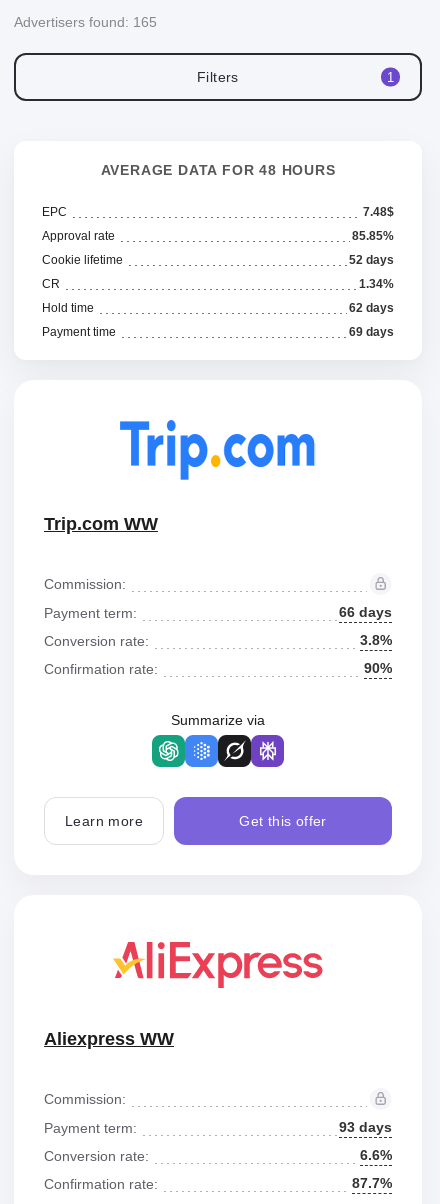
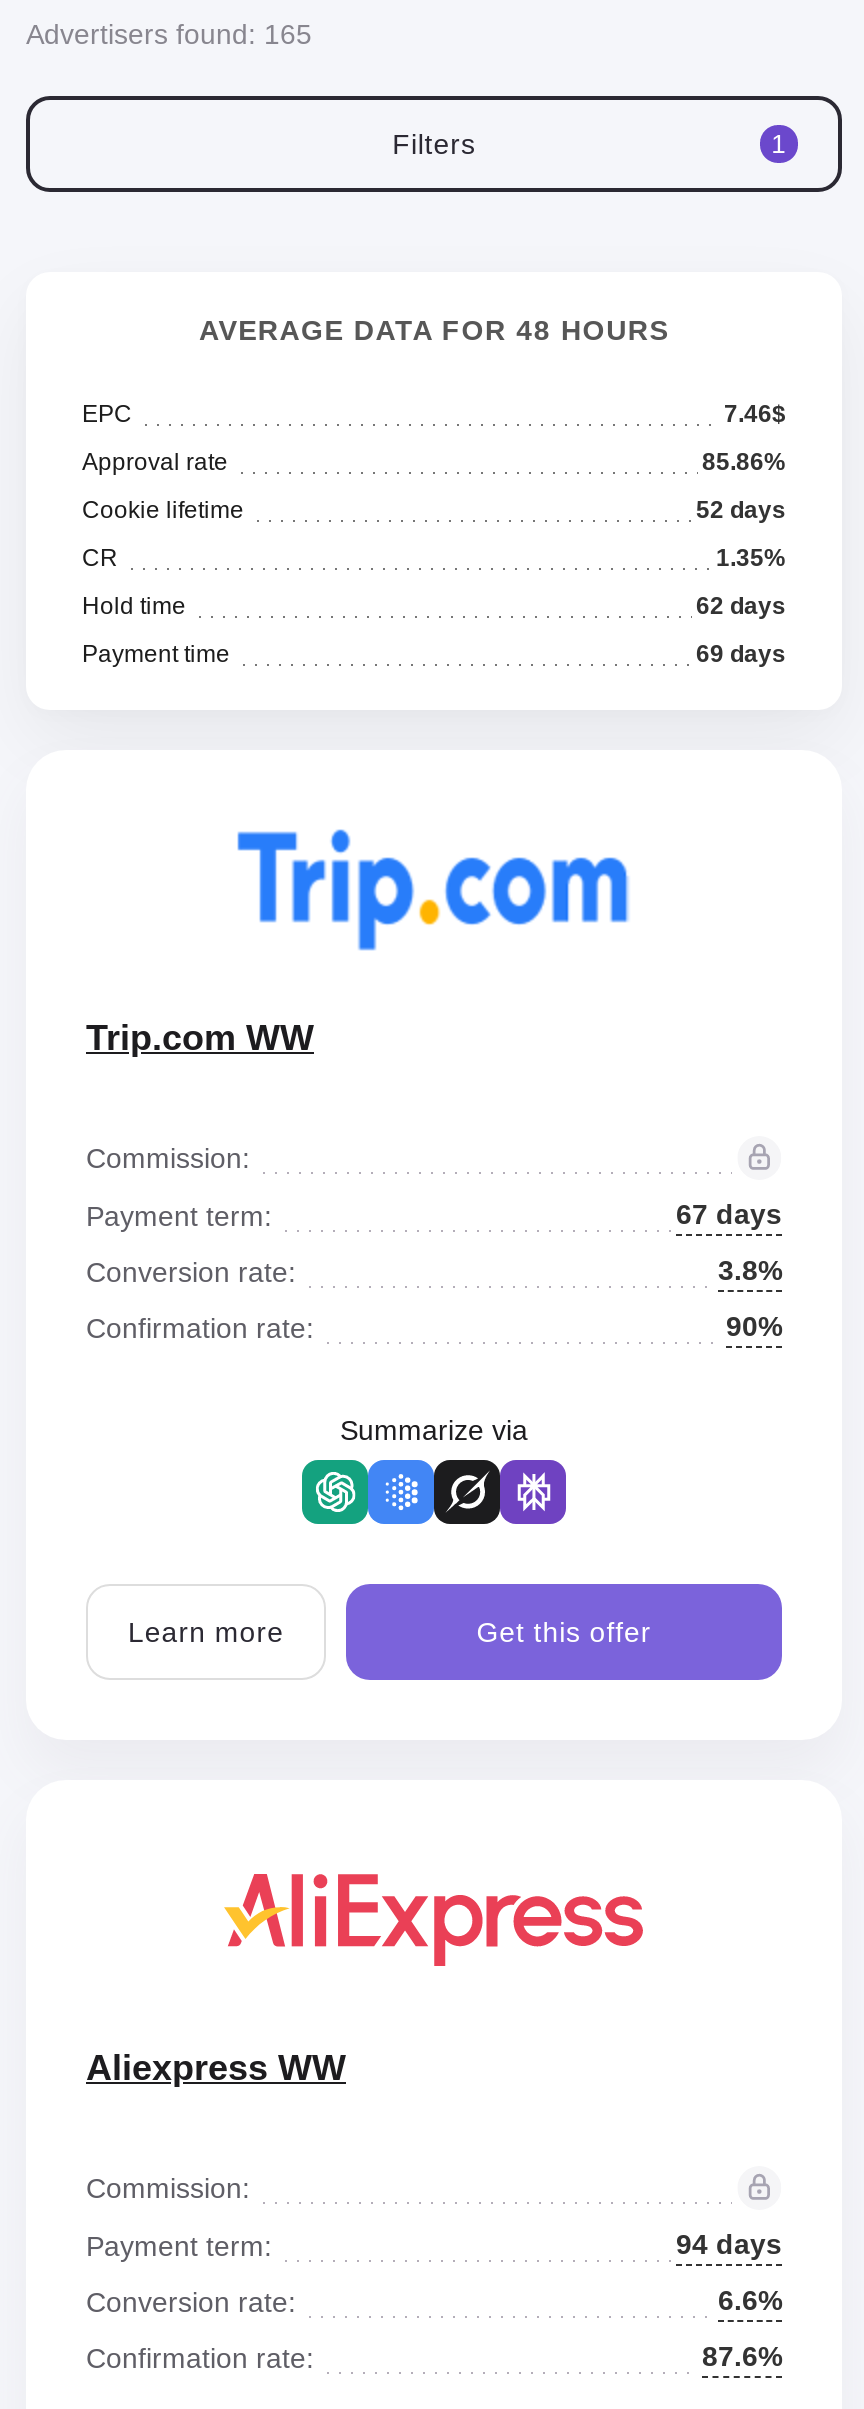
- 7.48$
+ 7.46$

- 85.85%
+ 85.86%

- 1.34%
+ 1.35%

- 66 days
+ 67 days

- 93 days
+ 94 days

- 87.7%
+ 87.6%
